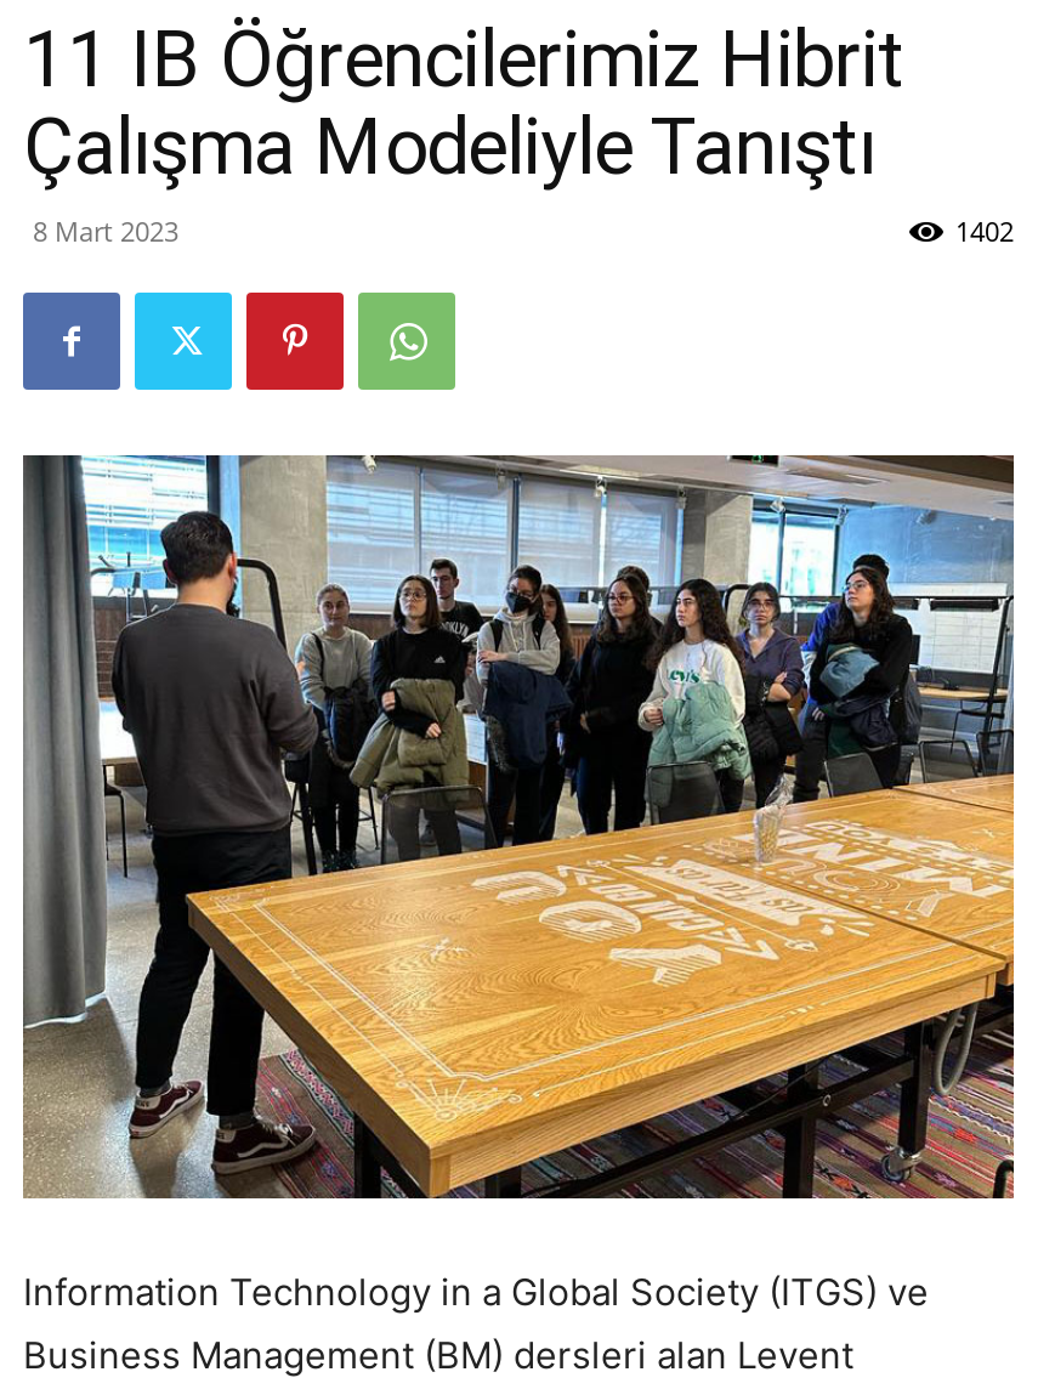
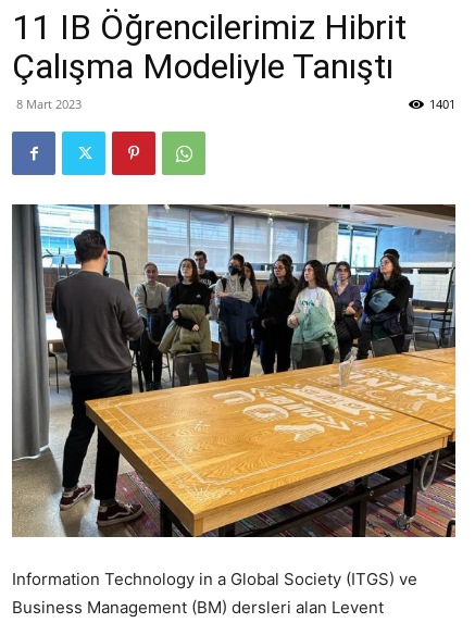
- 1402
+ 1401
